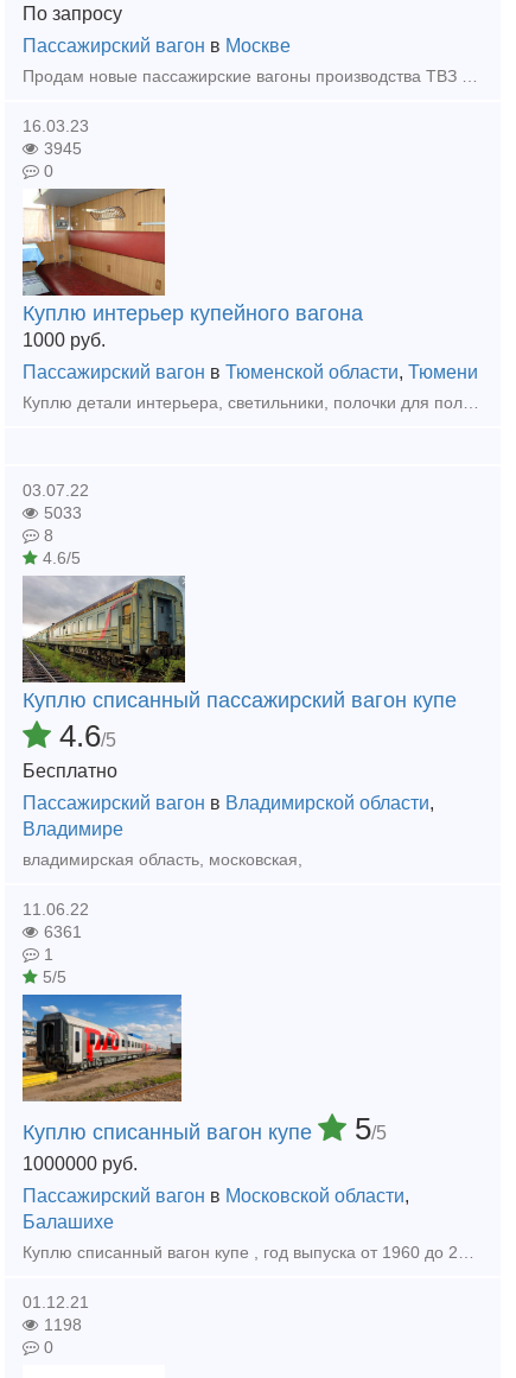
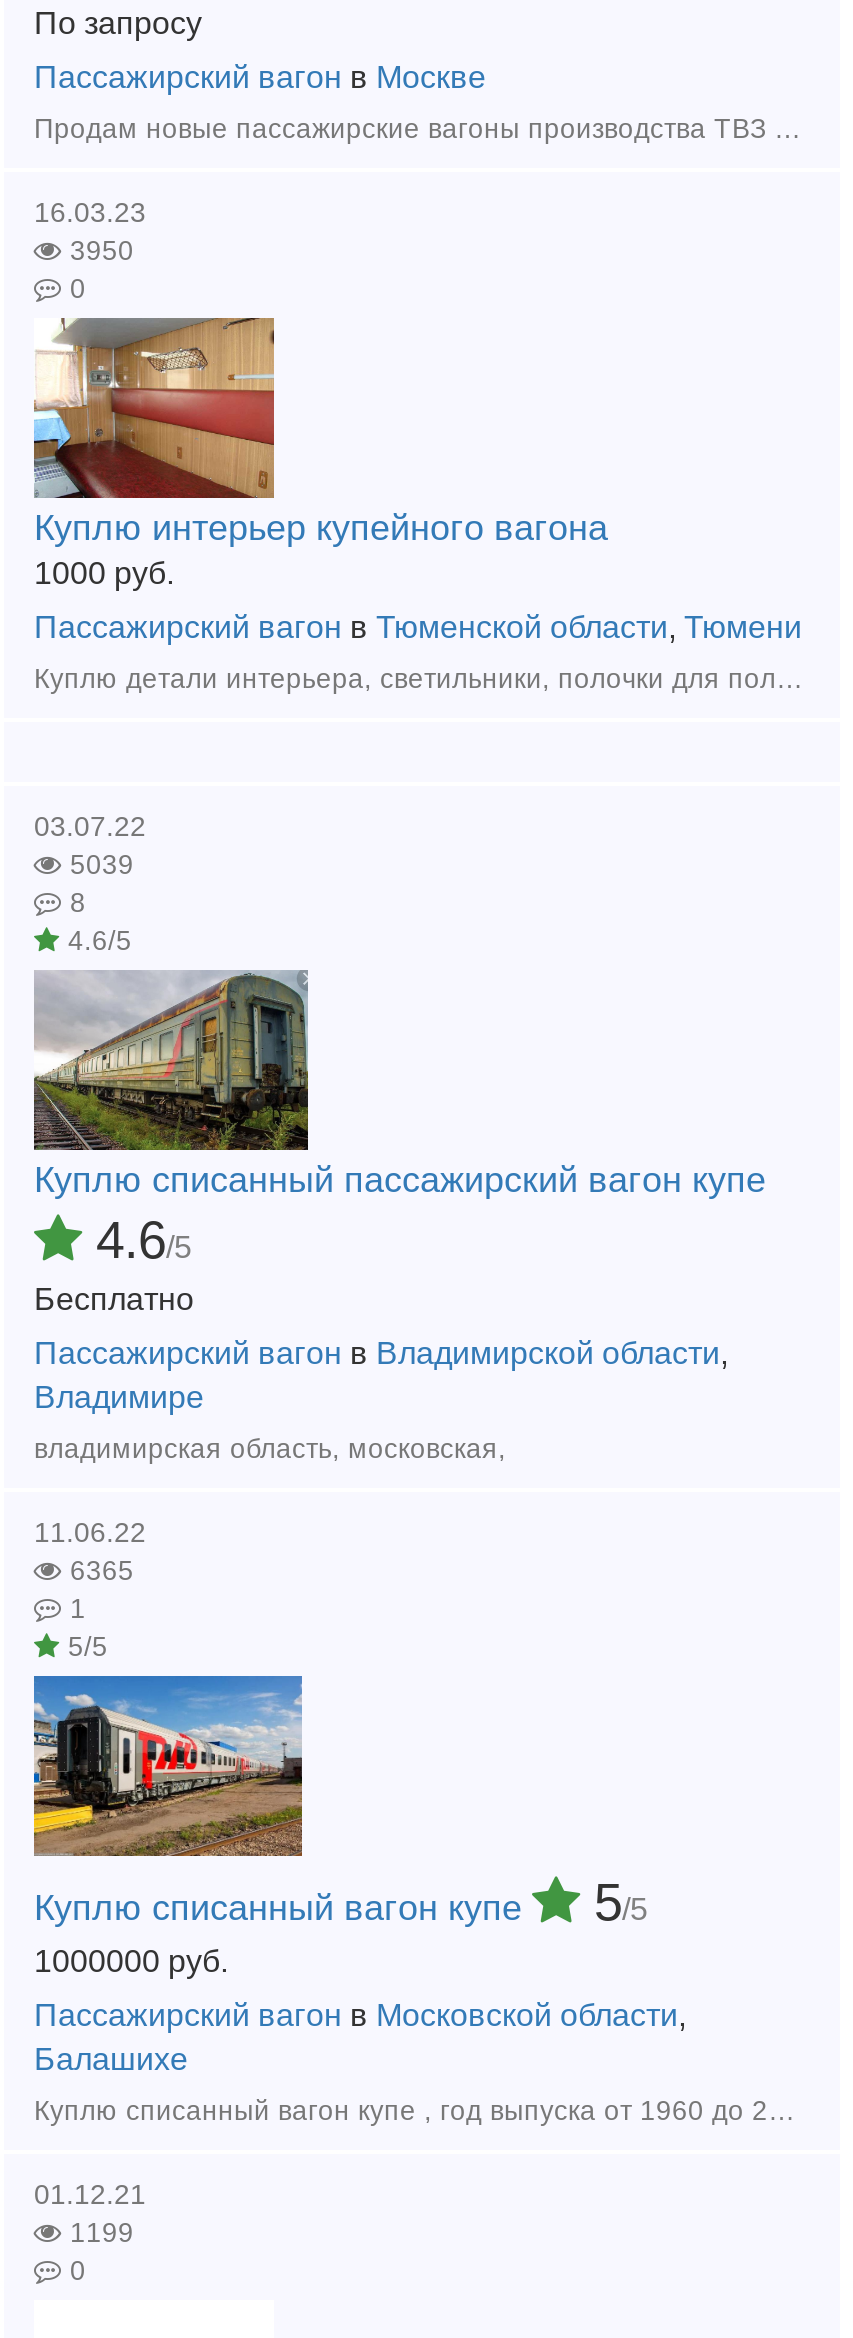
- 3945
+ 3950

- 5033
+ 5039

- 6361
+ 6365

- 1198
+ 1199
